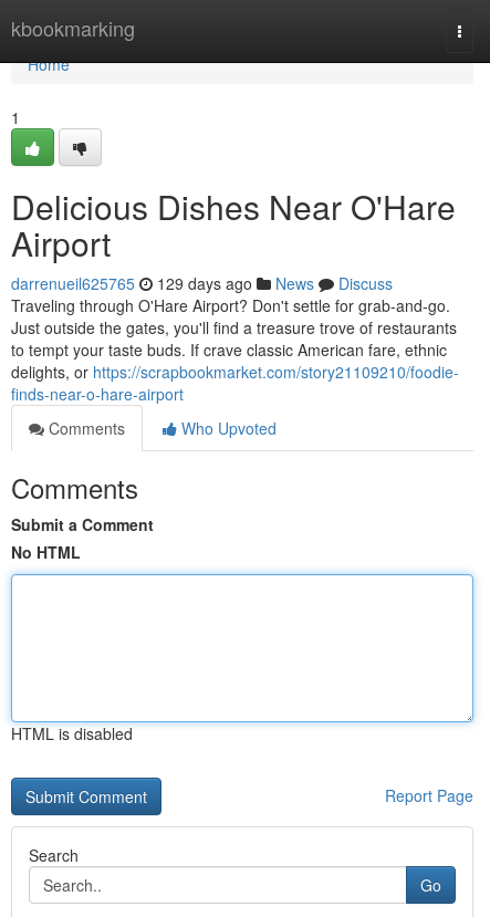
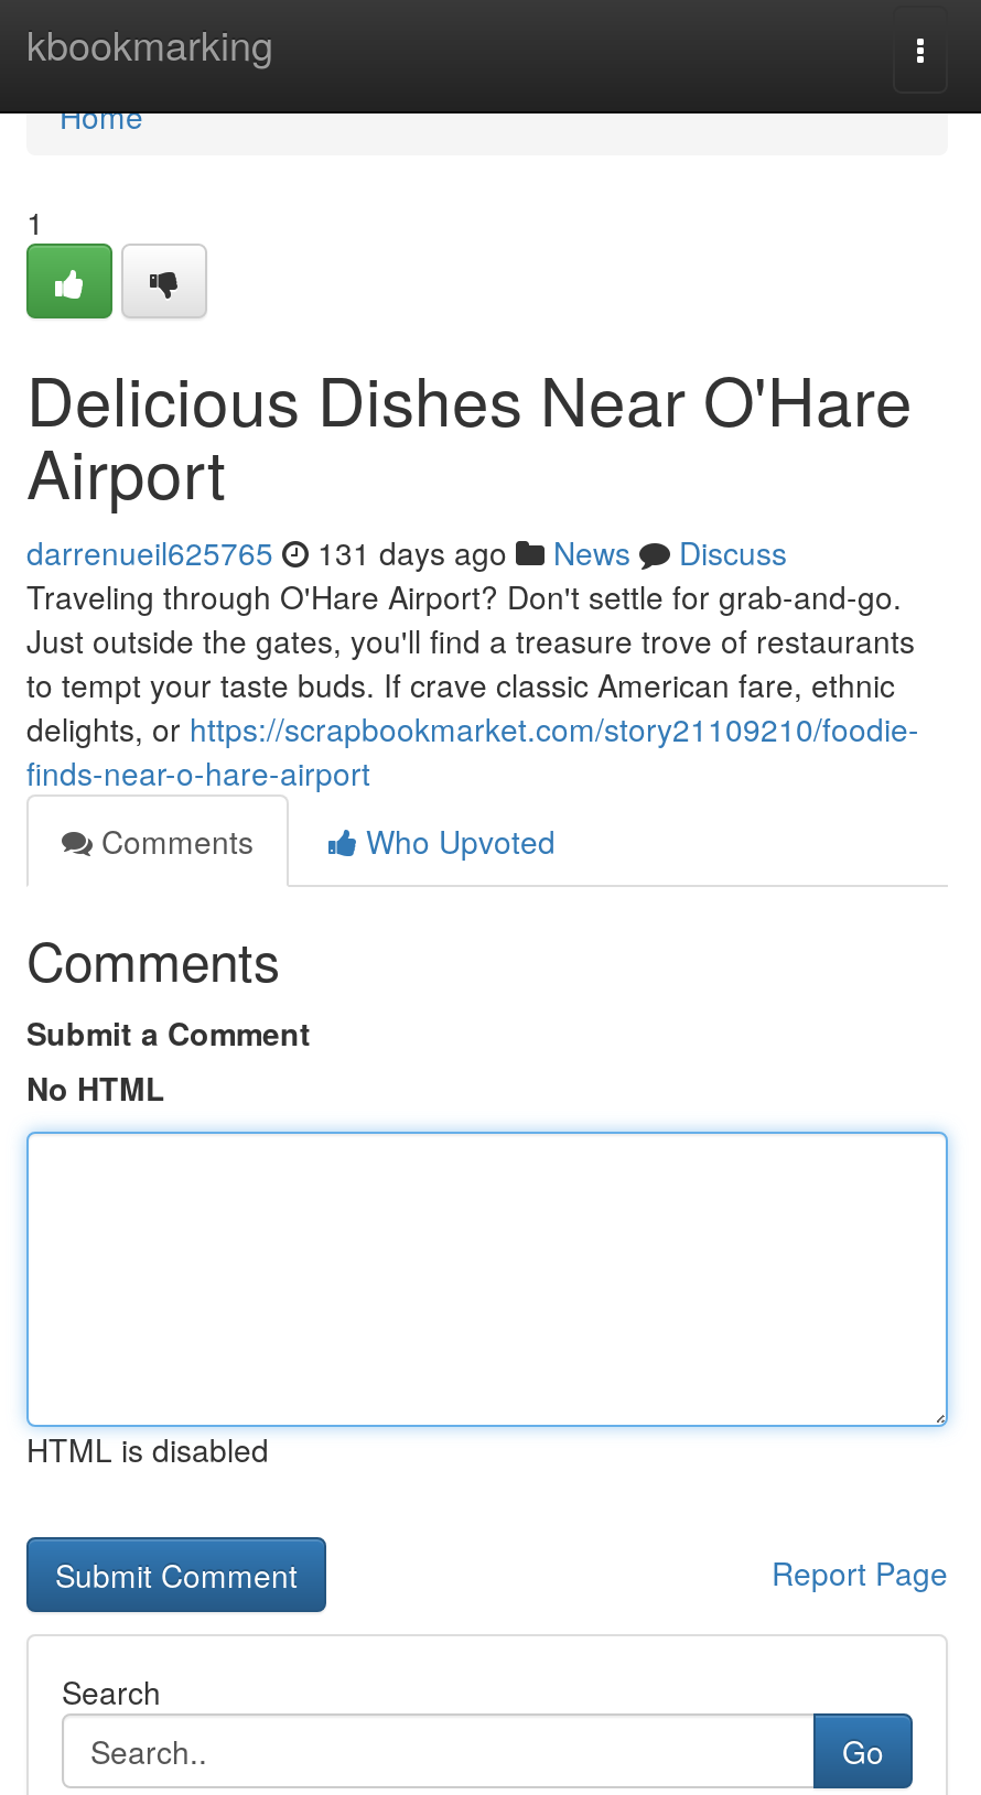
- darrenueil625765 129 days ago News Discuss
+ darrenueil625765 131 days ago News Discuss
